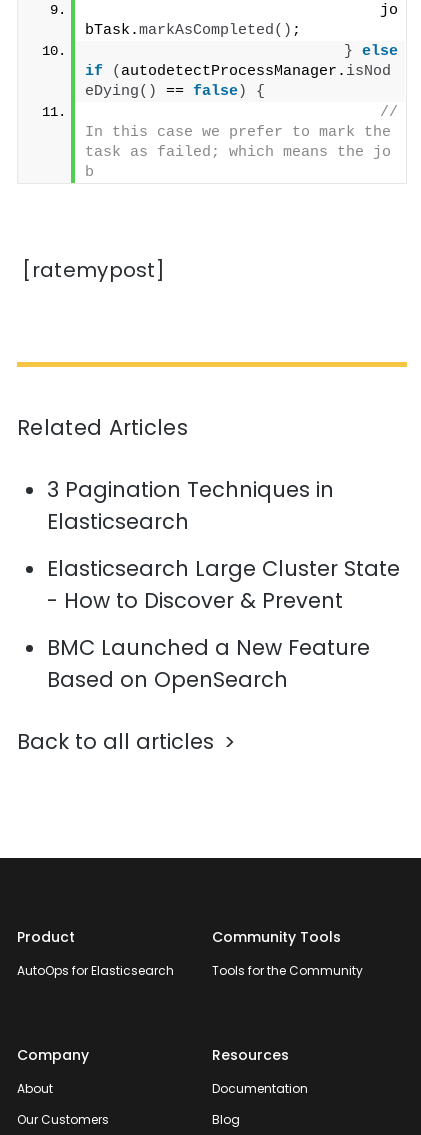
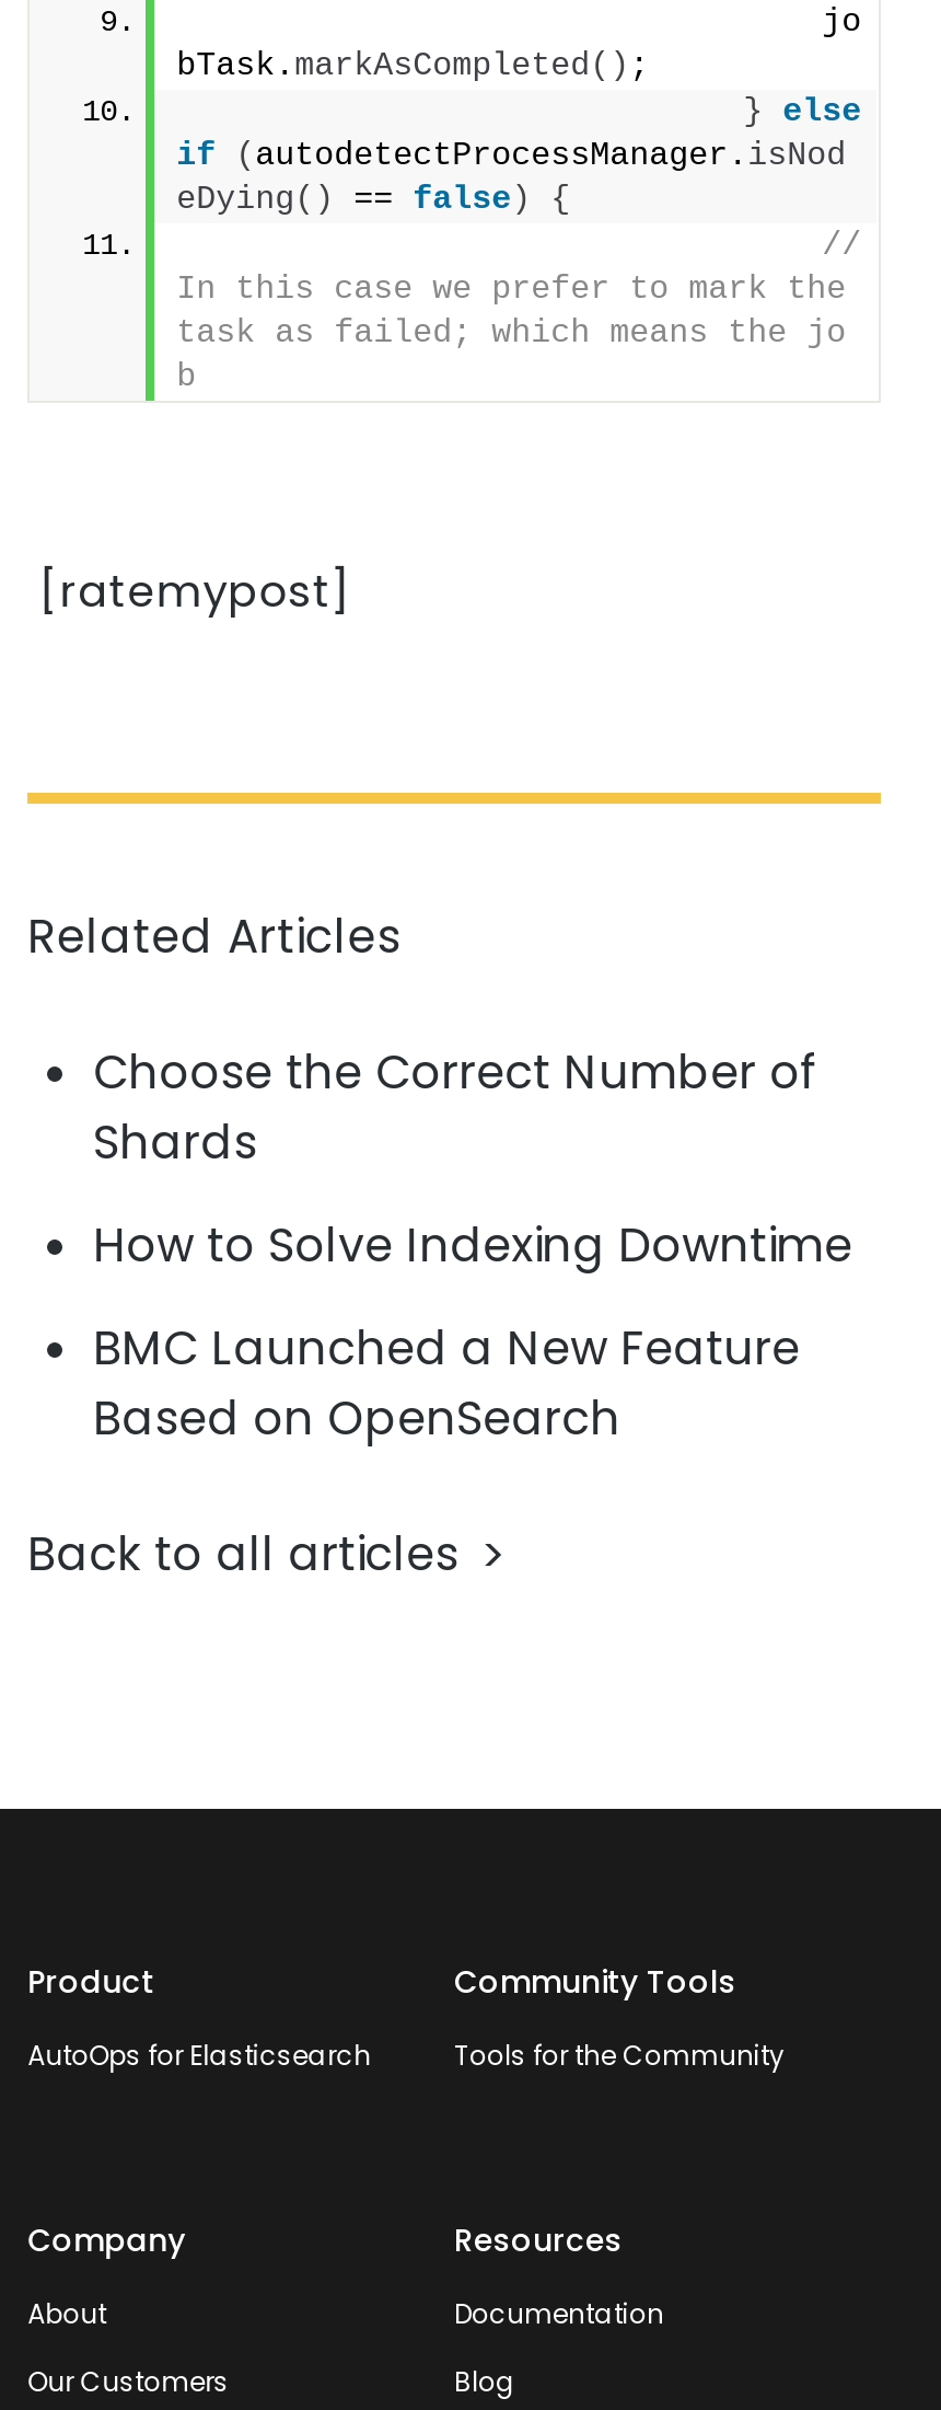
- 3 Pagination Techniques in
- Elasticsearch
+ Choose the Correct Number of
+ Shards

- Elasticsearch Large Cluster State
- - How to Discover & Prevent
+ How to Solve Indexing Downtime
